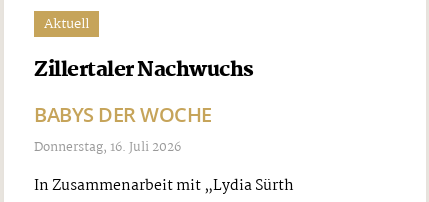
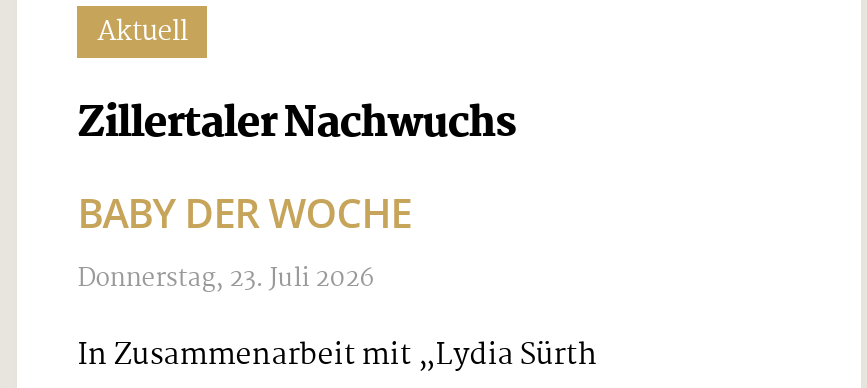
- BABYS DER WOCHE
+ BABY DER WOCHE

- Donnerstag, 16. Juli 2026
+ Donnerstag, 23. Juli 2026
